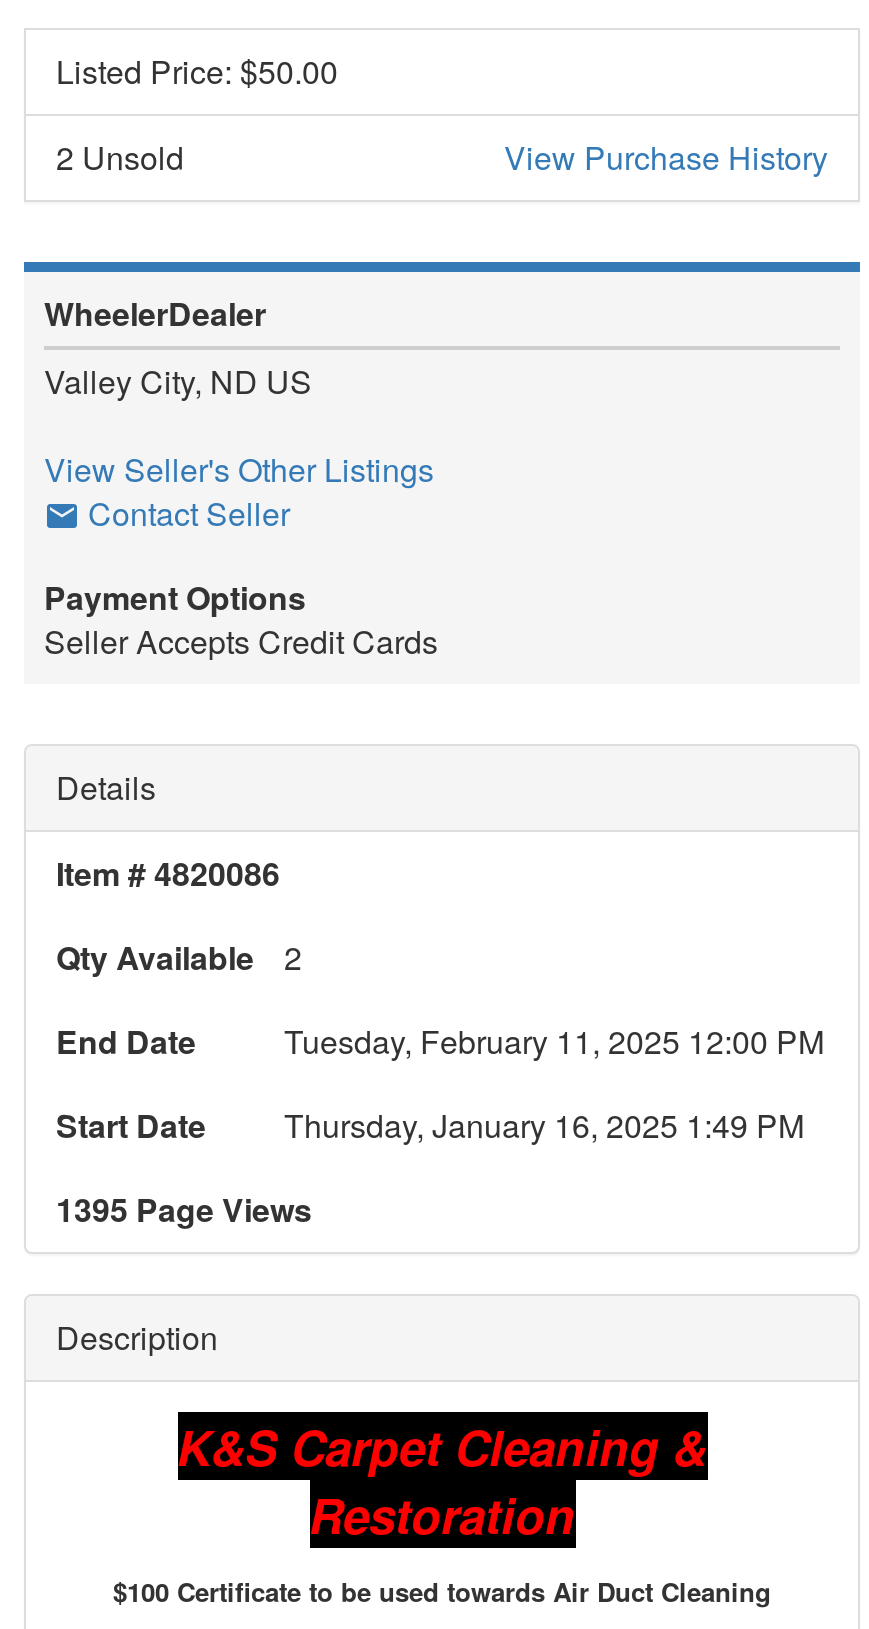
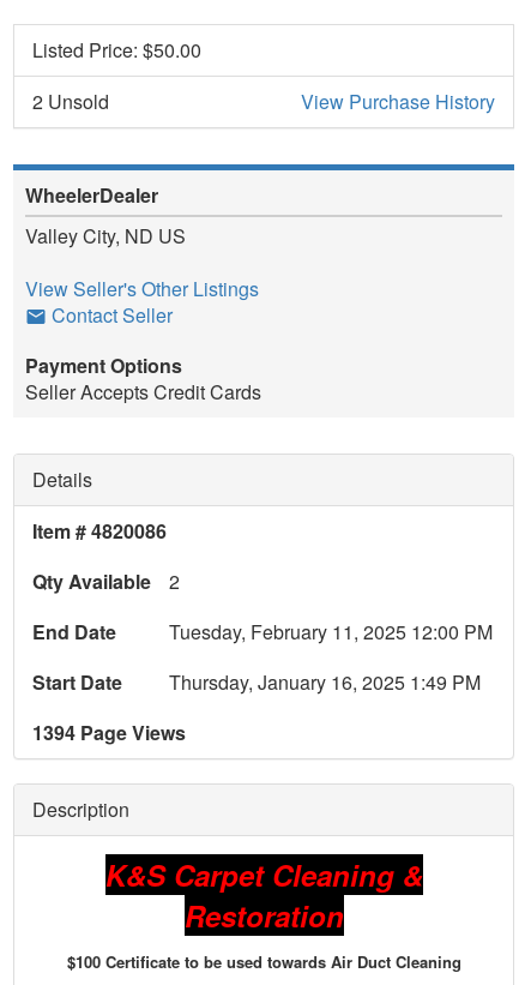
- 1395 Page Views
+ 1394 Page Views
